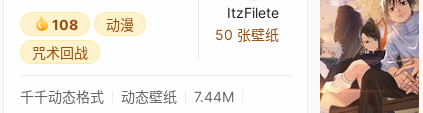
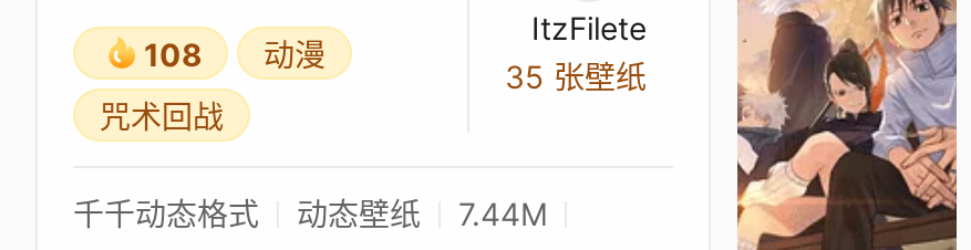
- 50 张壁纸
+ 35 张壁纸
